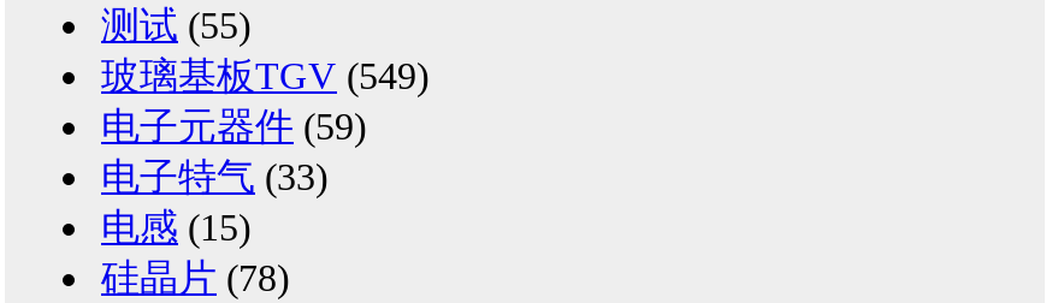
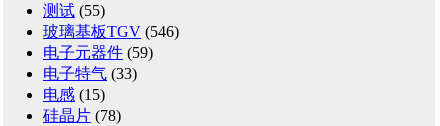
- 玻璃基板TGV (549)
+ 玻璃基板TGV (546)
